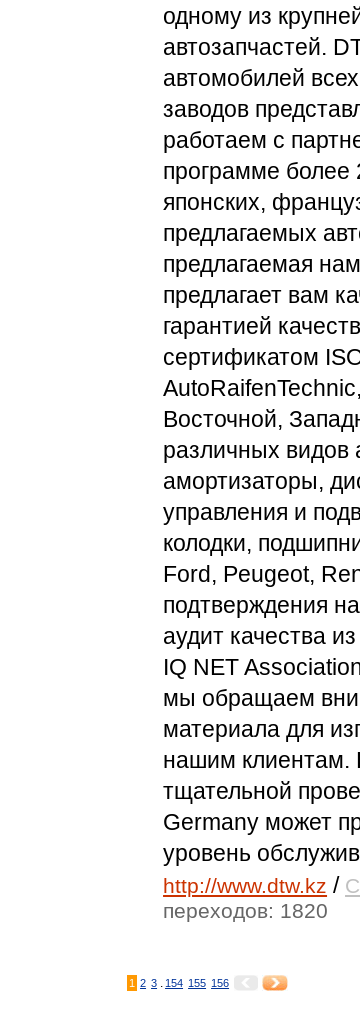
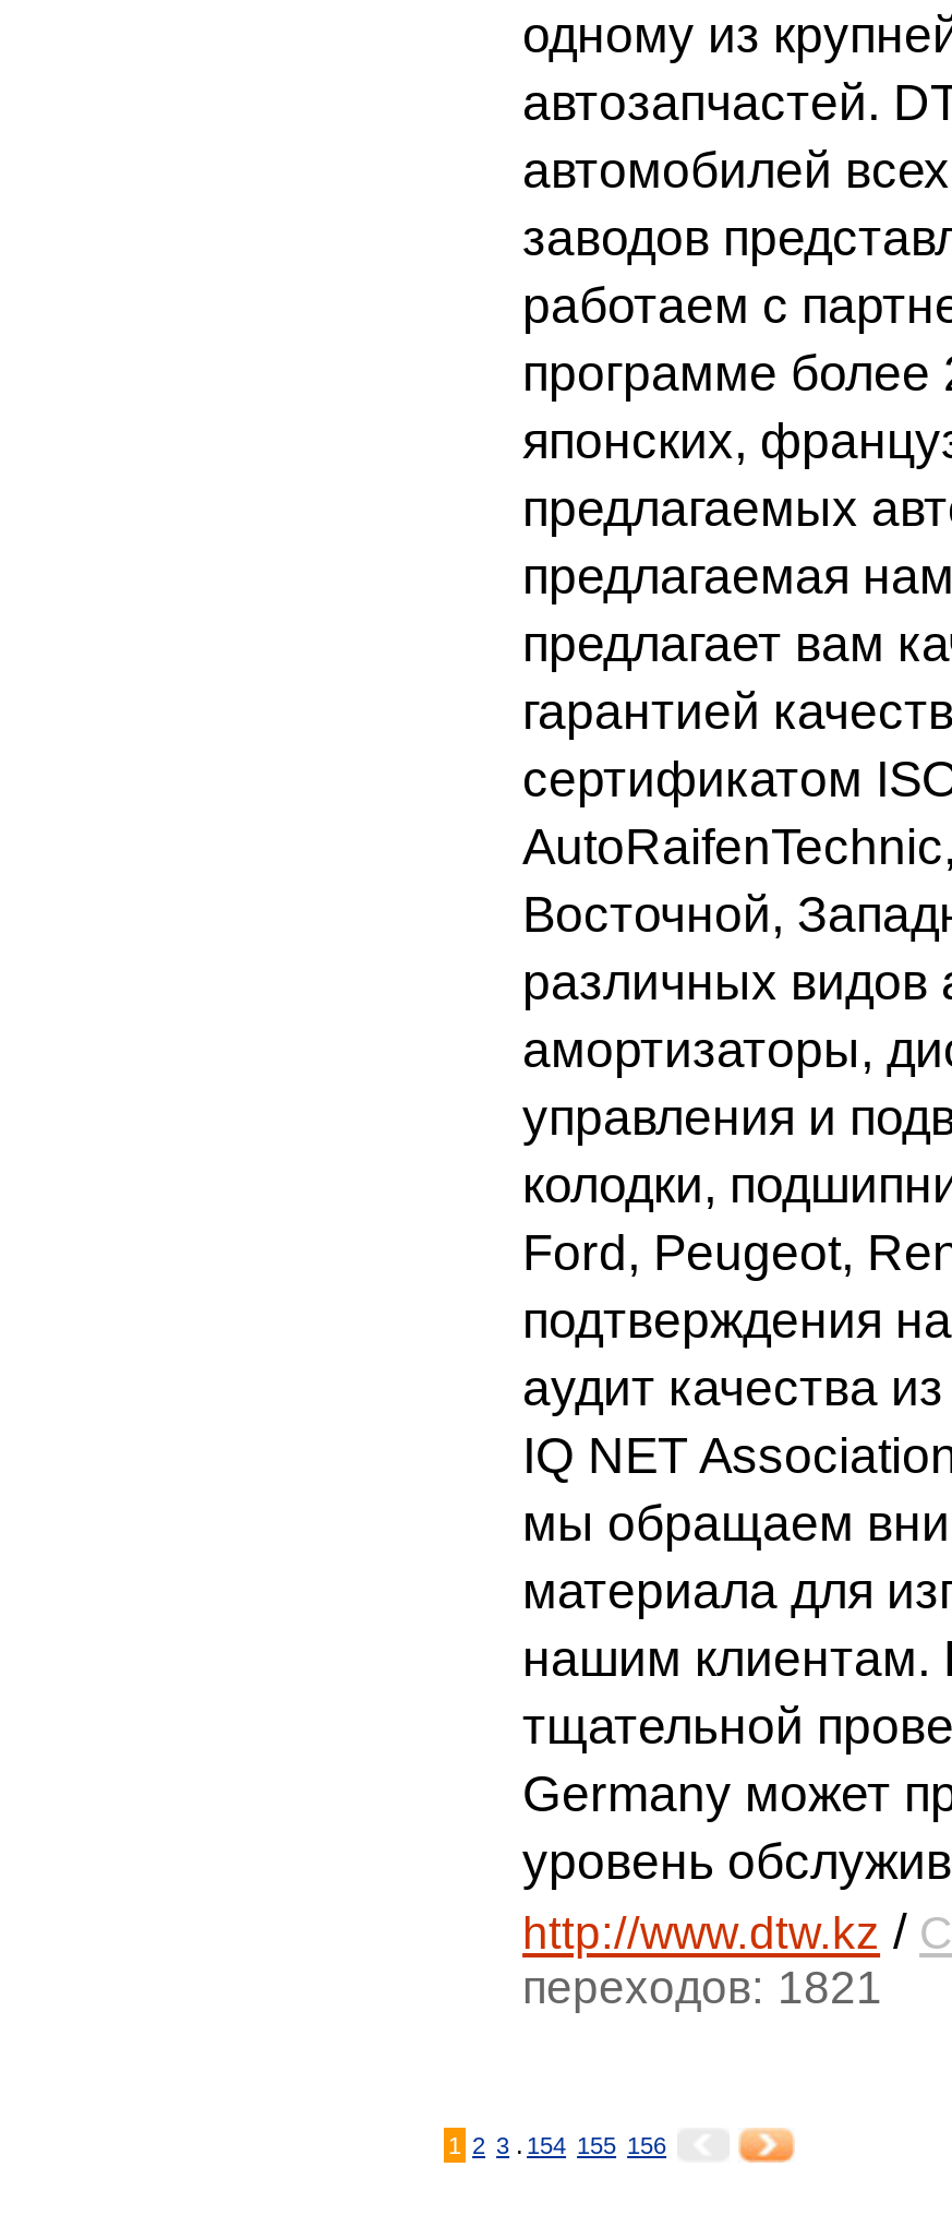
- переходов: 1820
+ переходов: 1821
